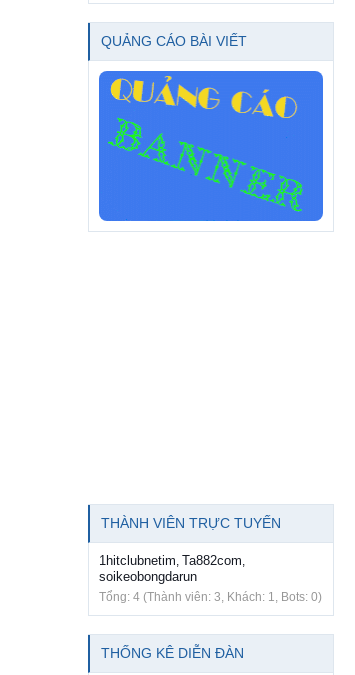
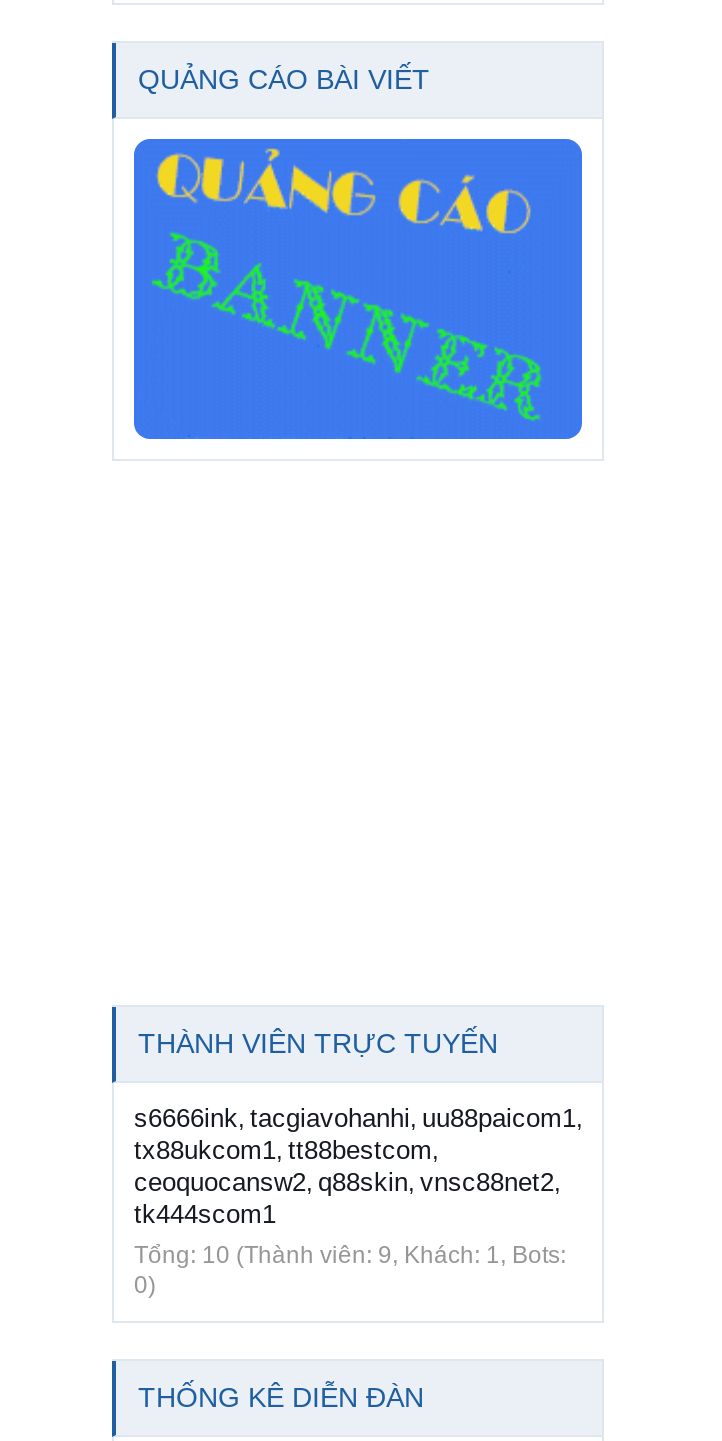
- 1hitclubnetim, Ta882com,
- soikeobongdarun
- Tổng: 4 (Thành viên: 3, Khách: 1, Bots: 0)
+ s6666ink, tacgiavohanhi, uu88paicom1,
+ tx88ukcom1, tt88bestcom,
+ ceoquocansw2, q88skin, vnsc88net2,
+ tk444scom1
+ Tổng: 10 (Thành viên: 9, Khách: 1, Bots:
+ 0)
